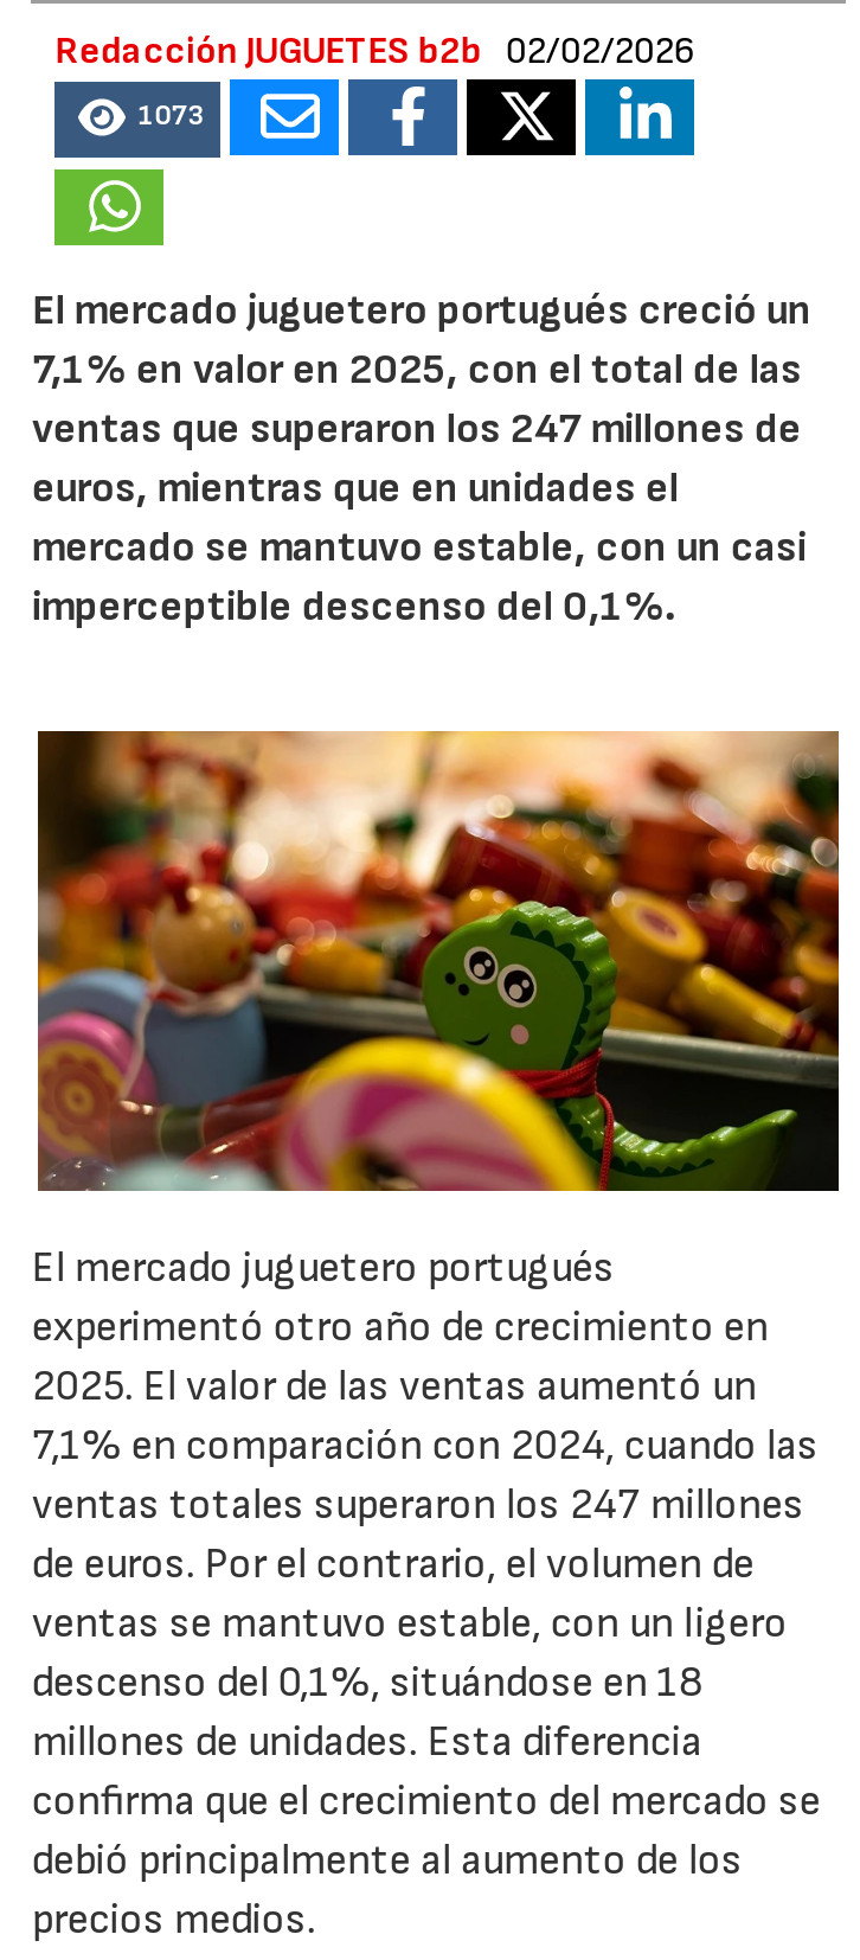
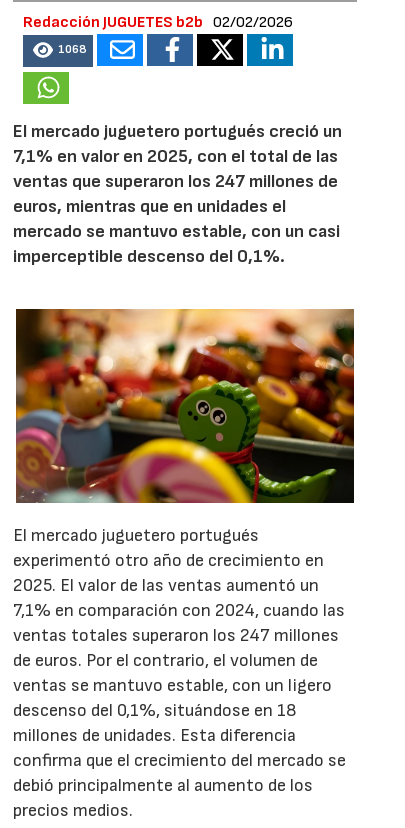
- 1073
+ 1068
